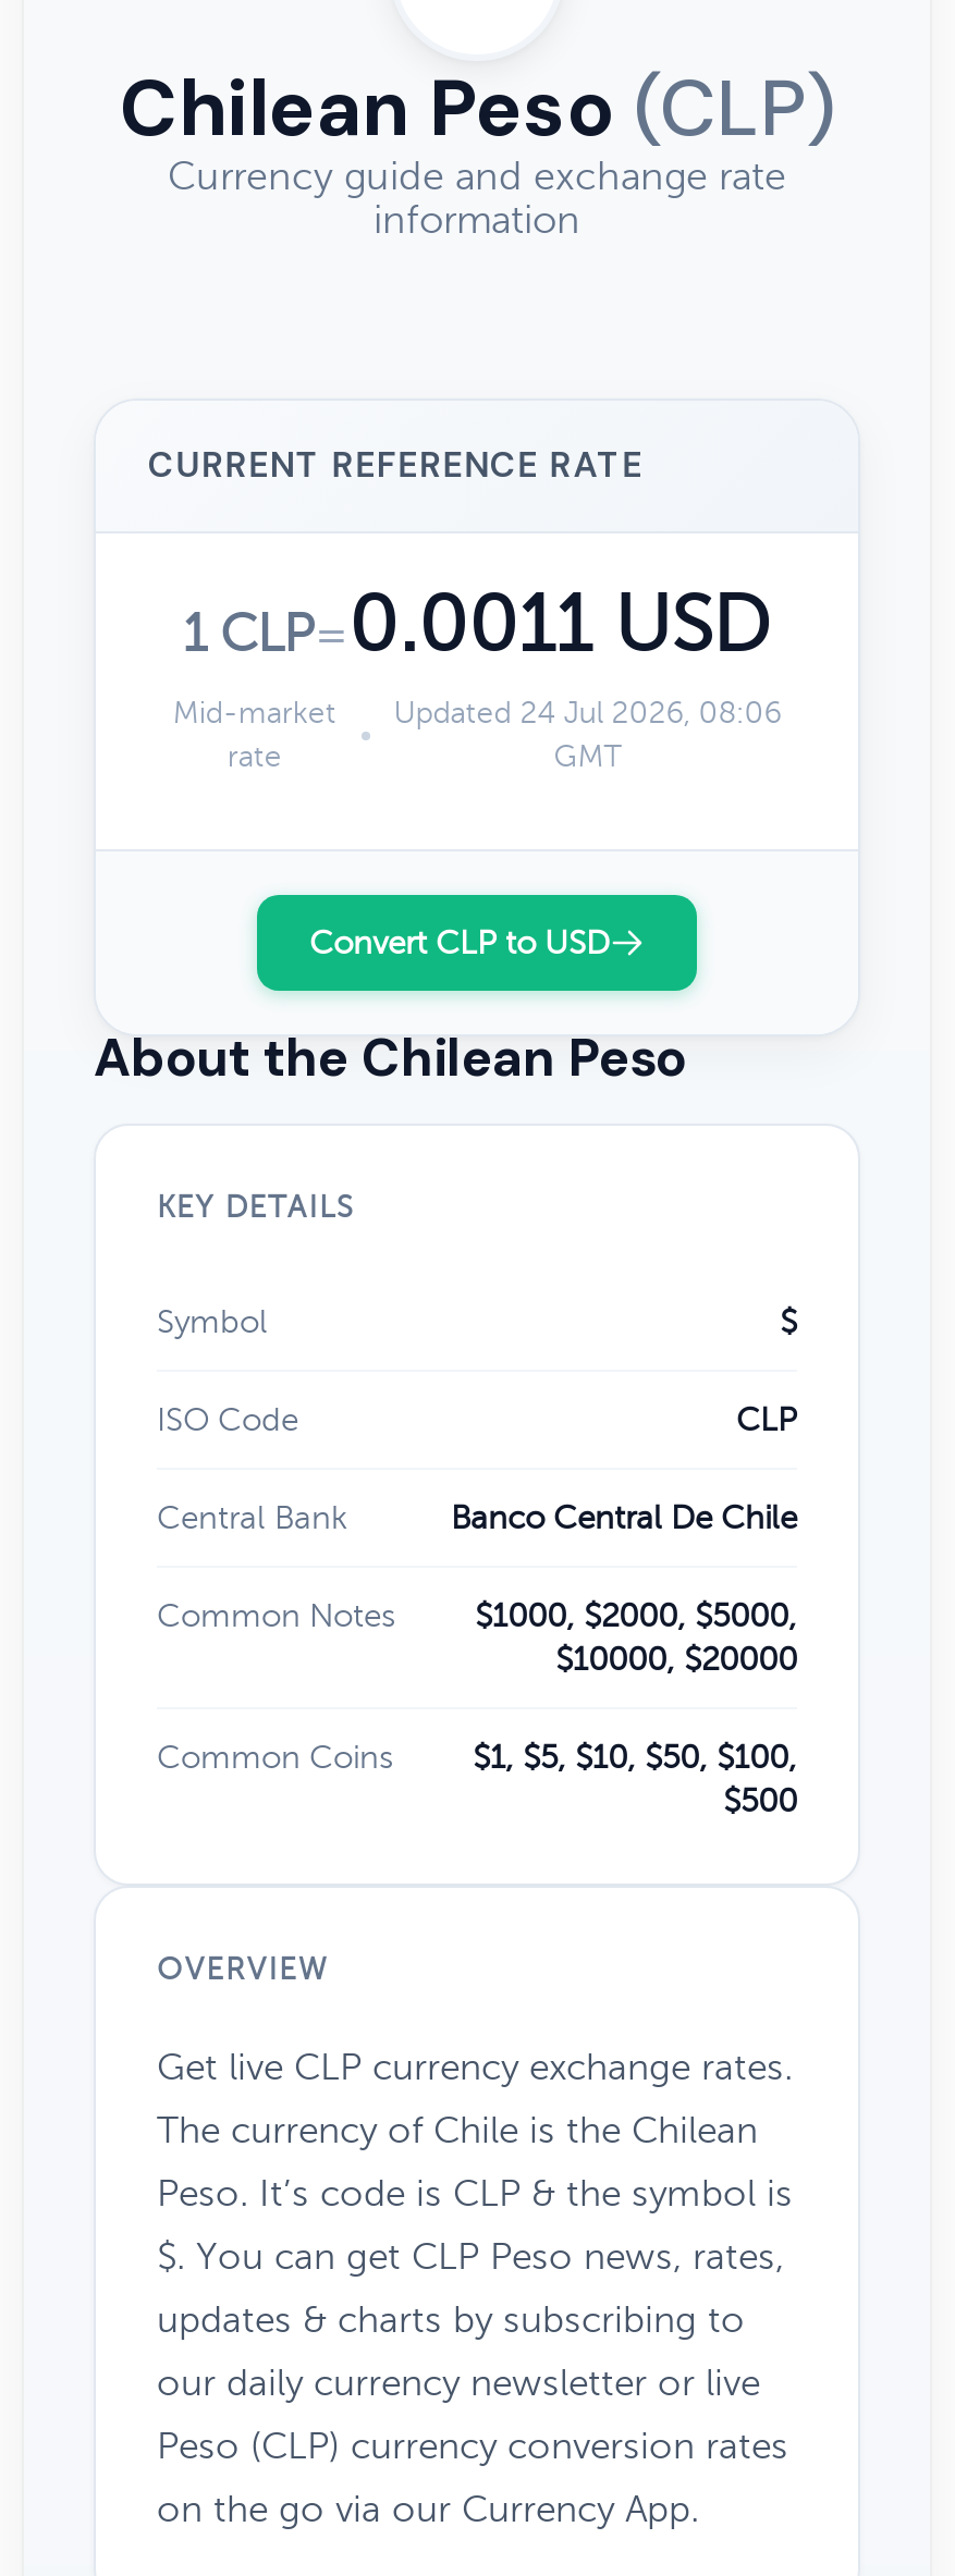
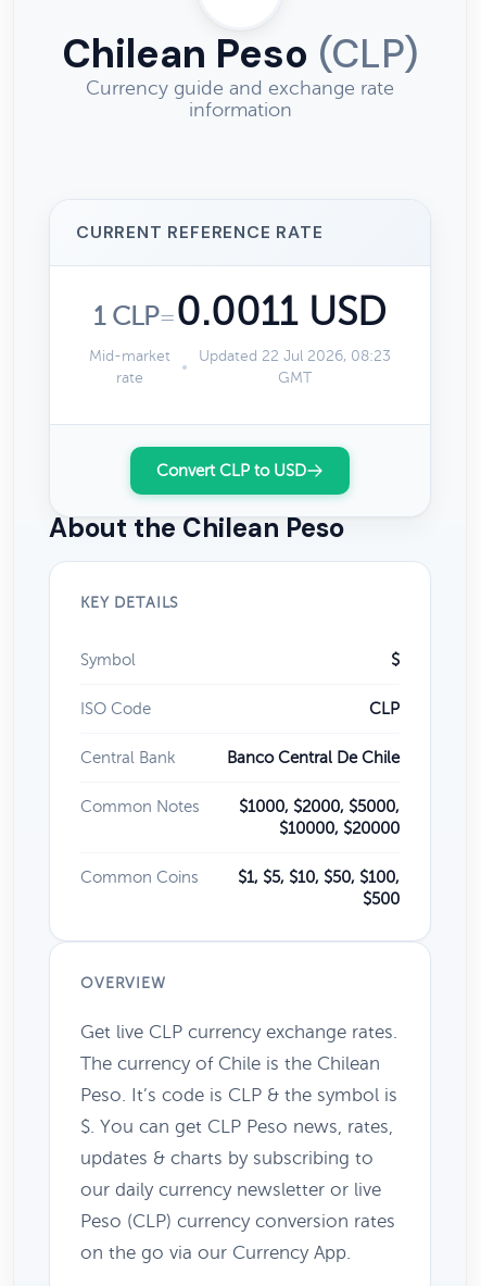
- Mid-market Updated 24 Jul 2026, 08:06
+ Mid-market Updated 22 Jul 2026, 08:23
